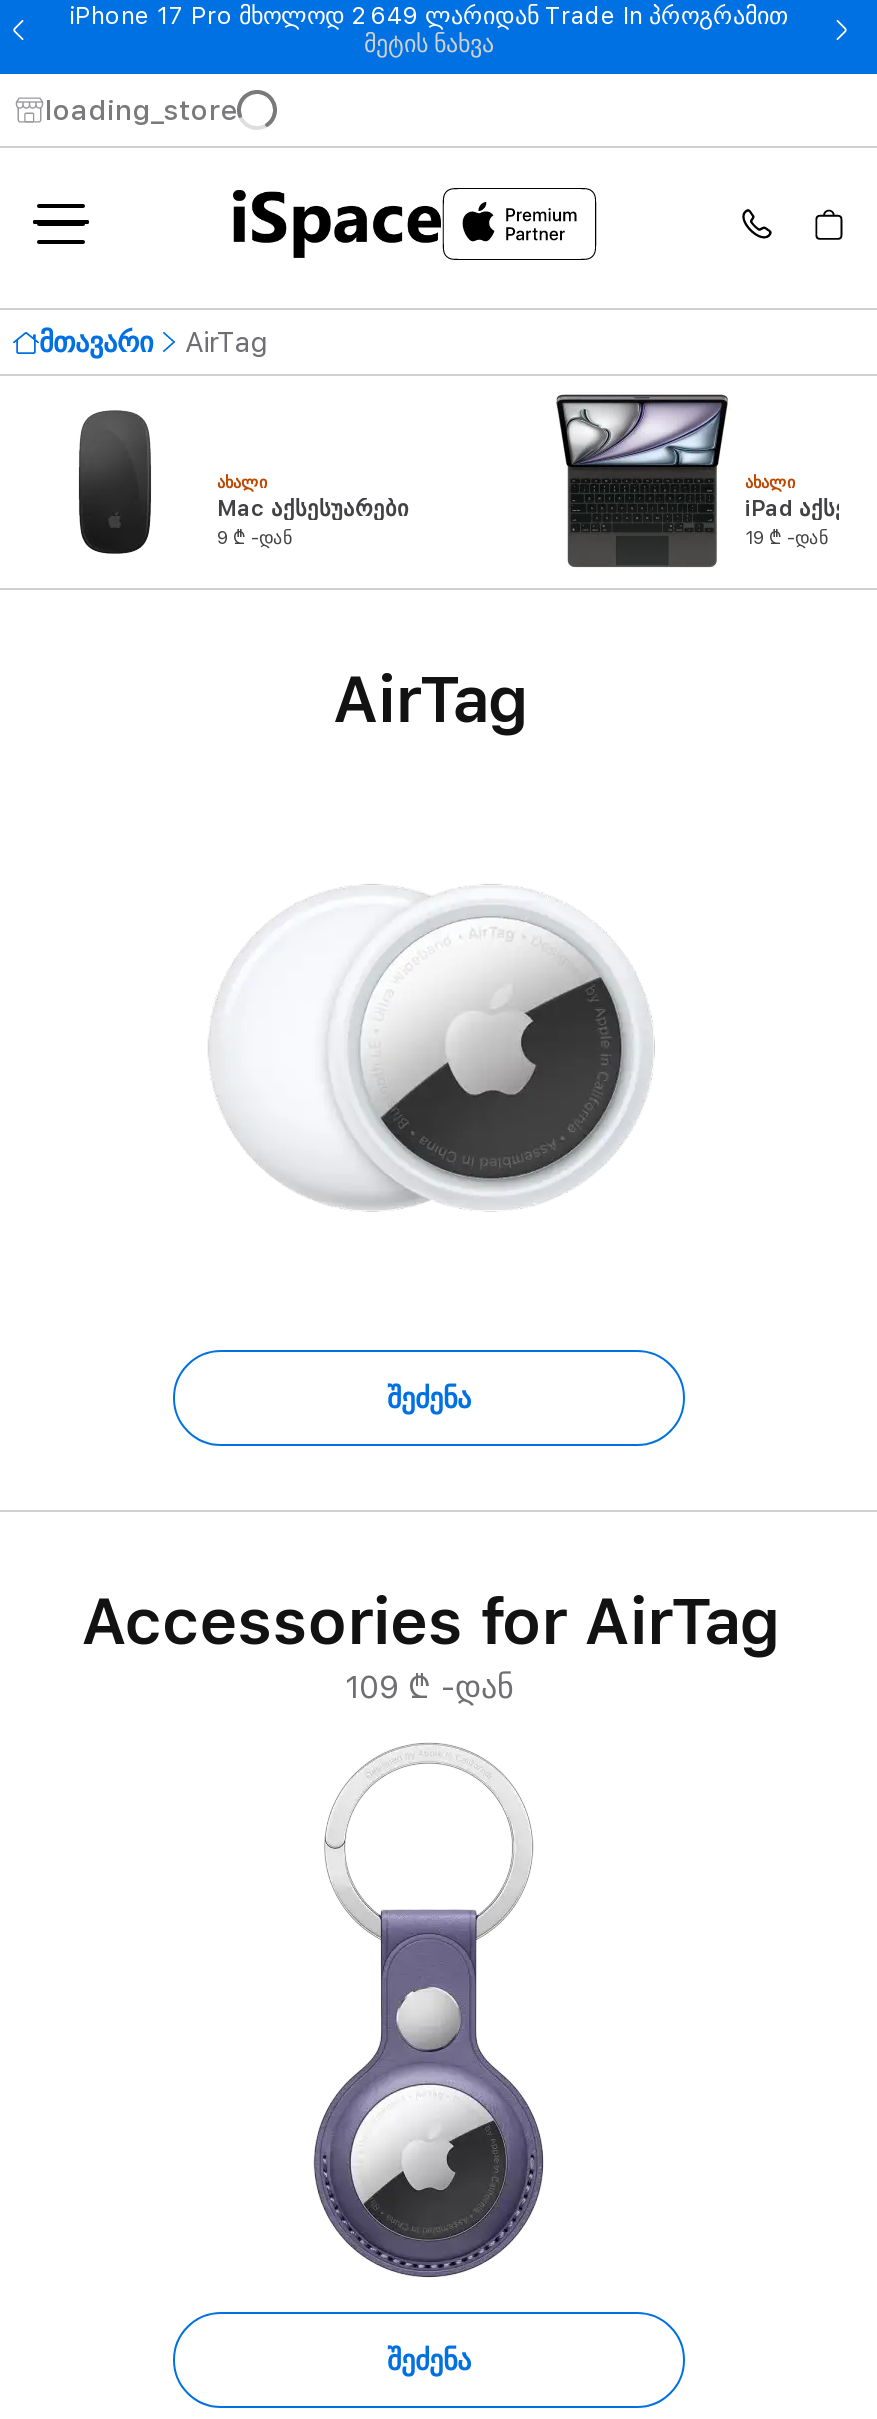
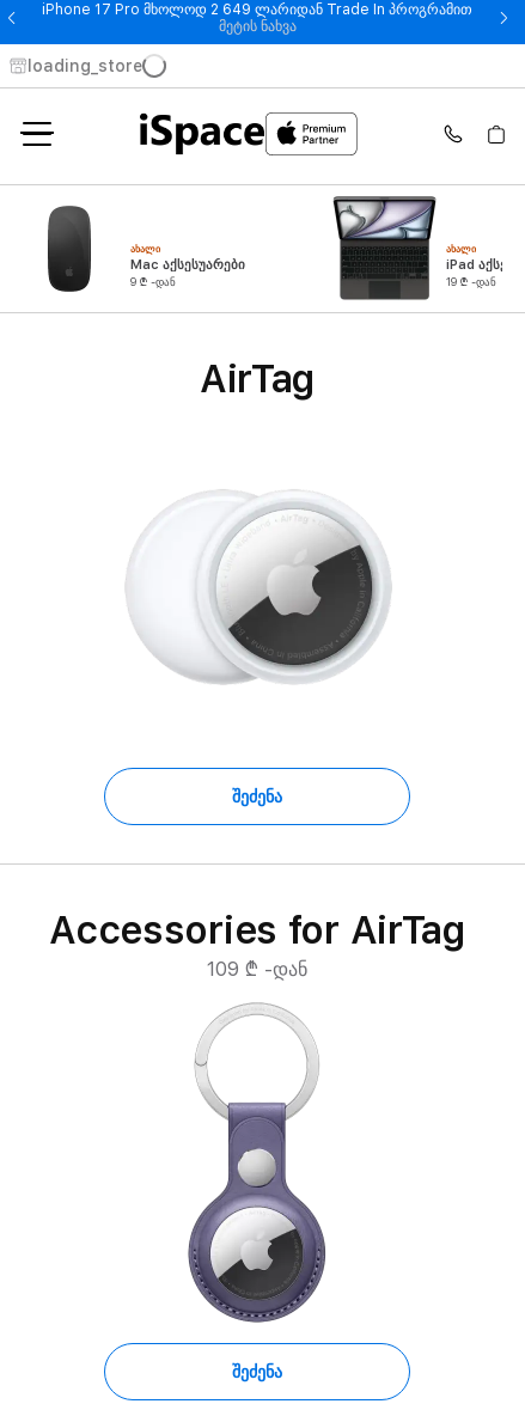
- მთავარი
- AirTag
